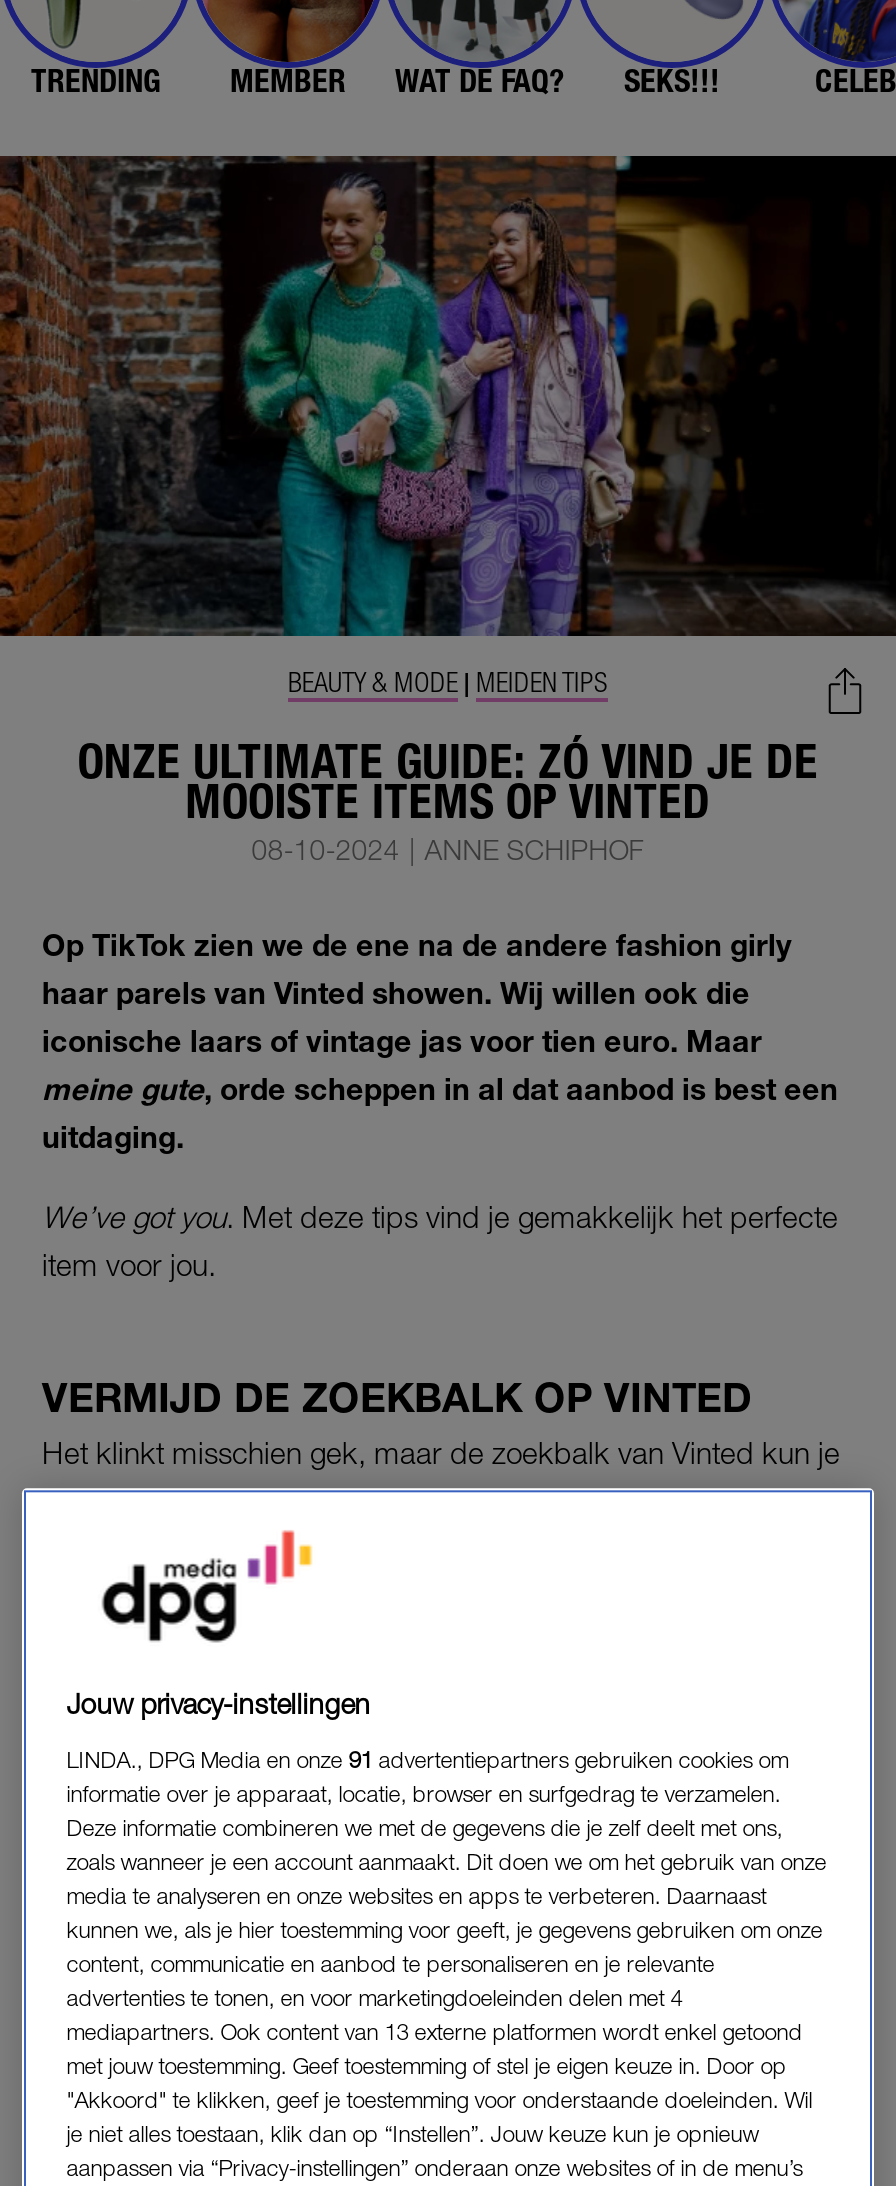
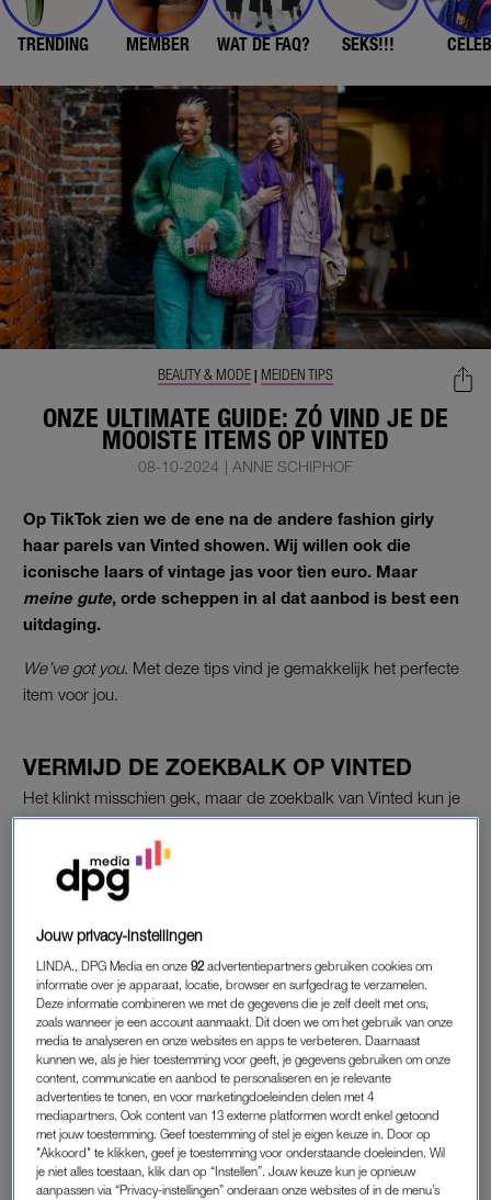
- LINDA., DPG Media en onze 91 advertentiepartners gebruiken cookies om
+ LINDA., DPG Media en onze 92 advertentiepartners gebruiken cookies om
